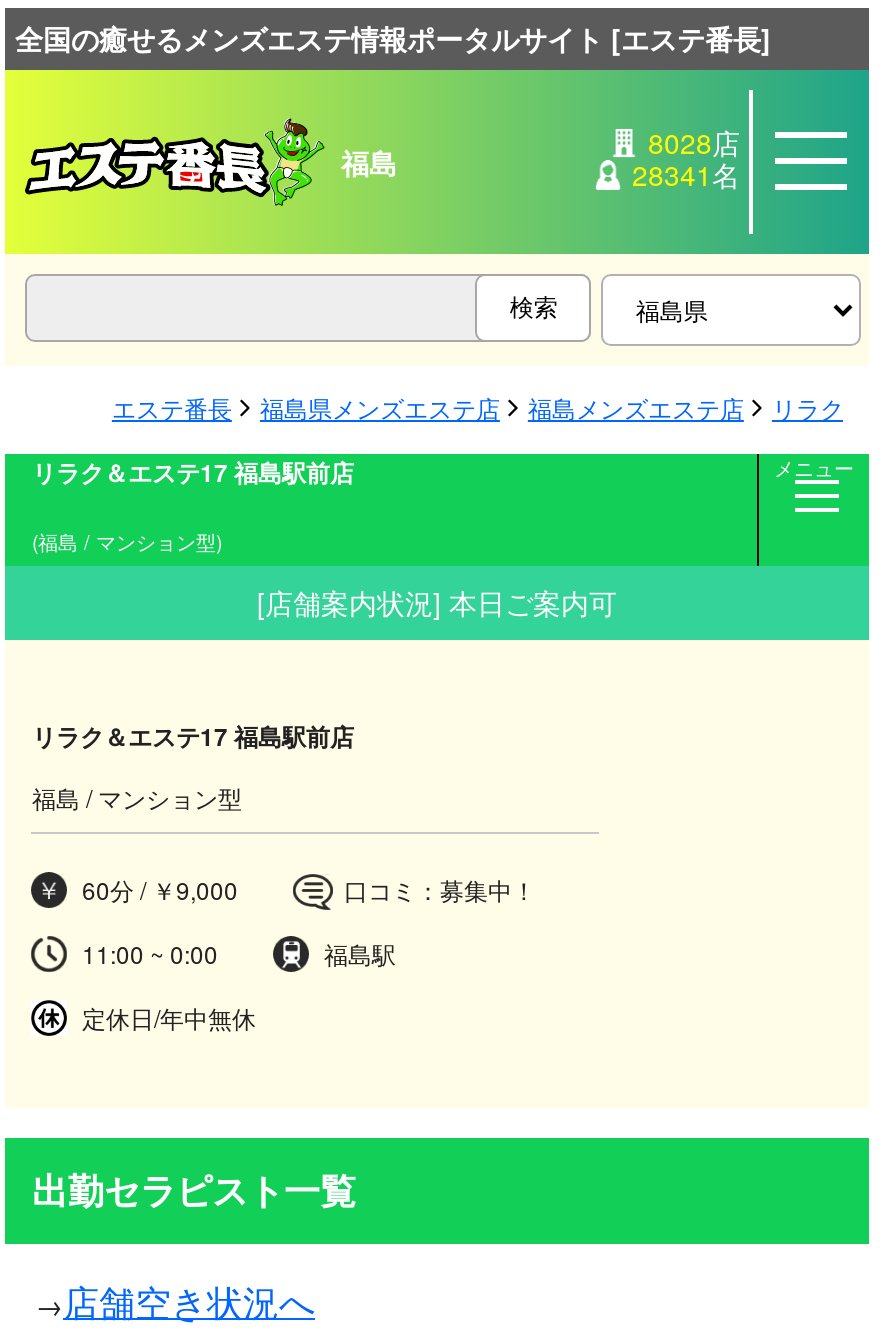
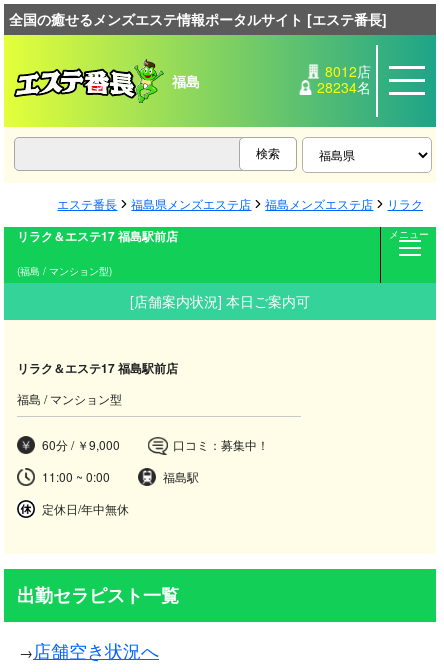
- 8028店
+ 8012店

- 28341名
+ 28234名
